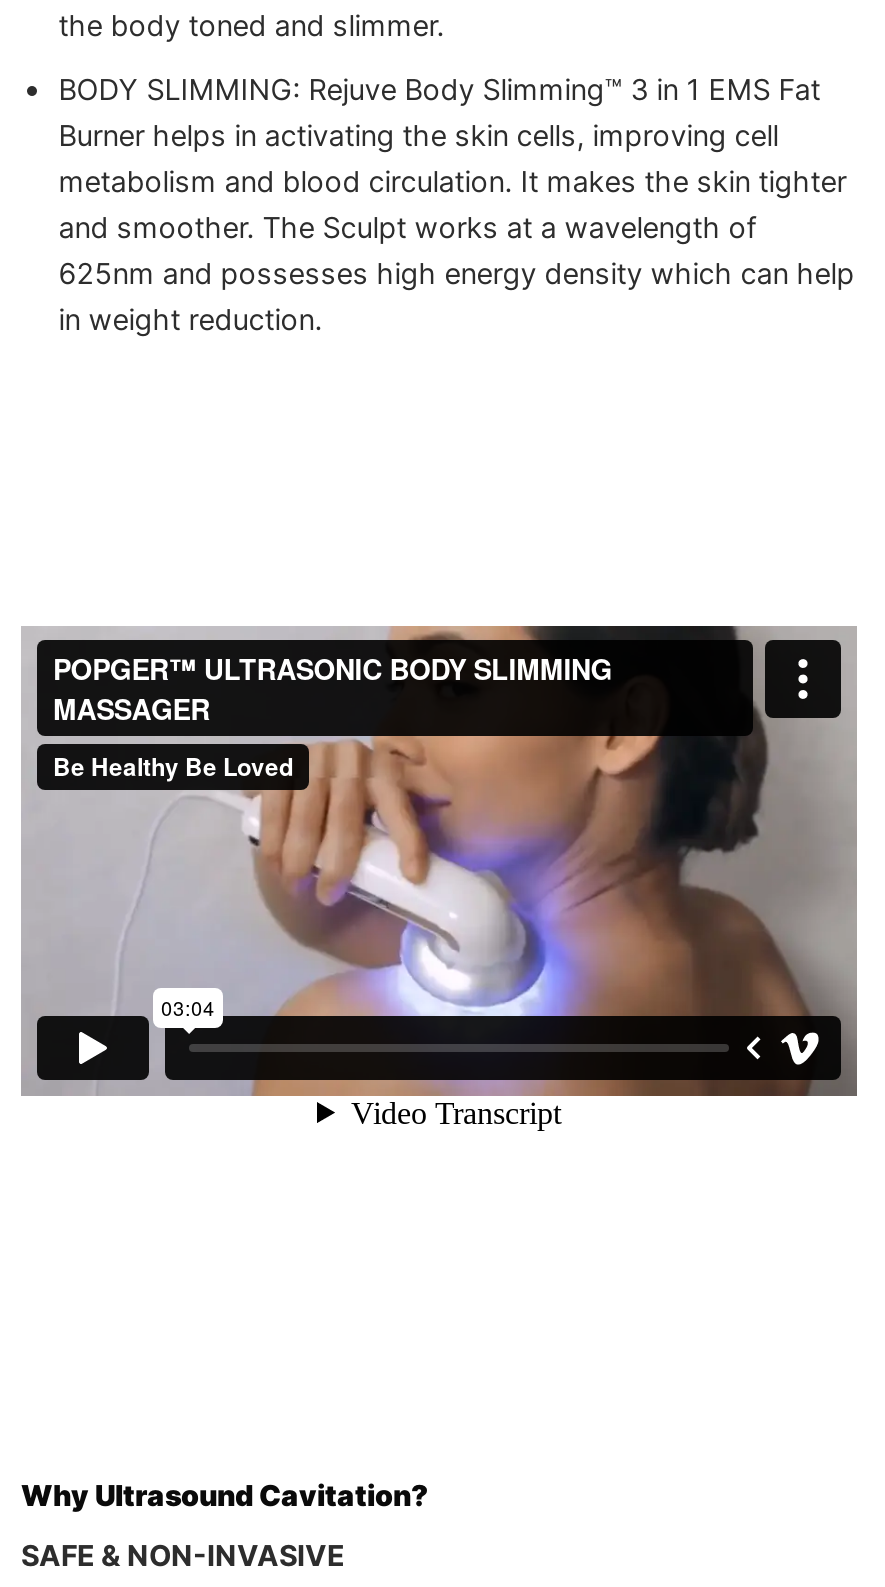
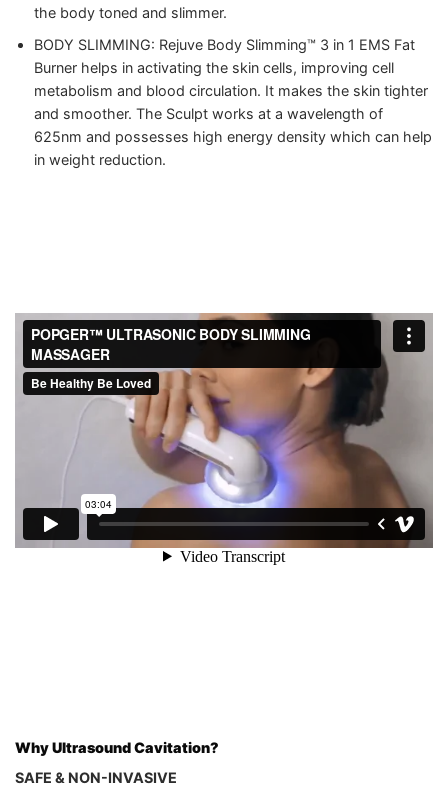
- [image]
+ [image]
